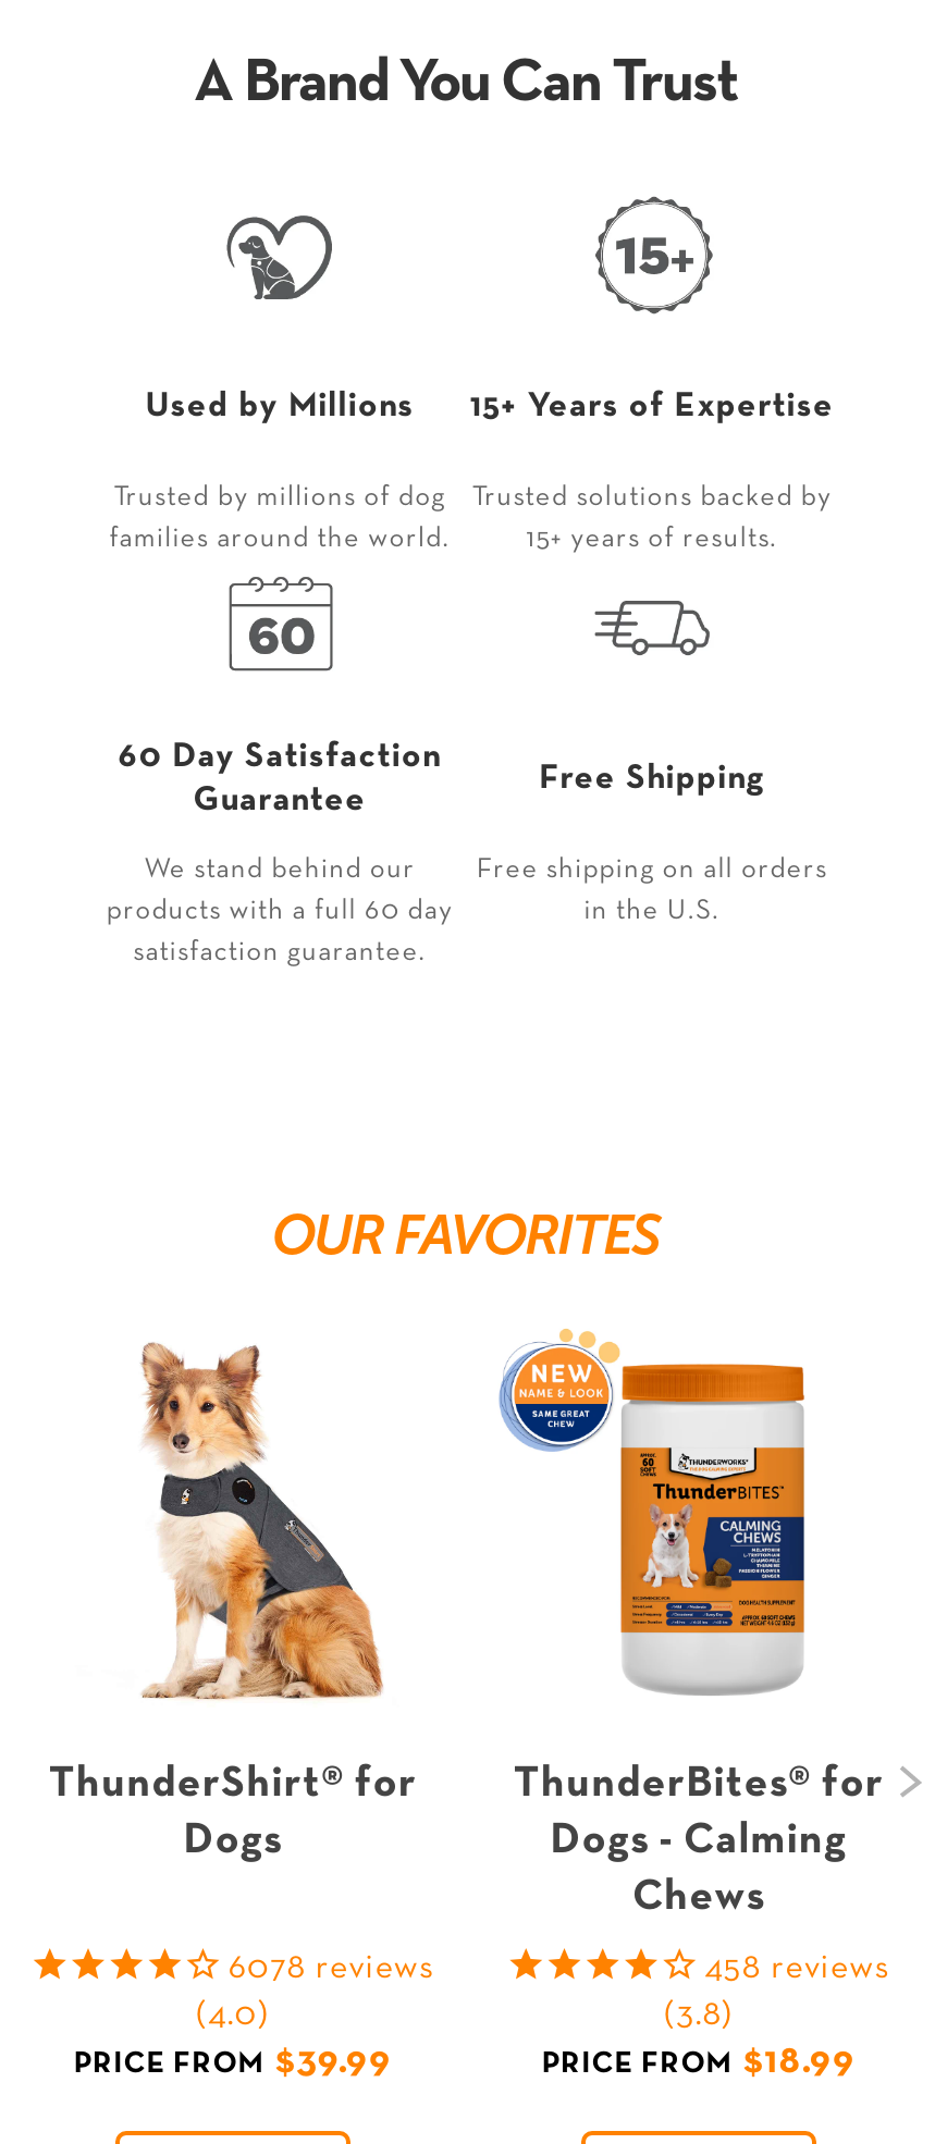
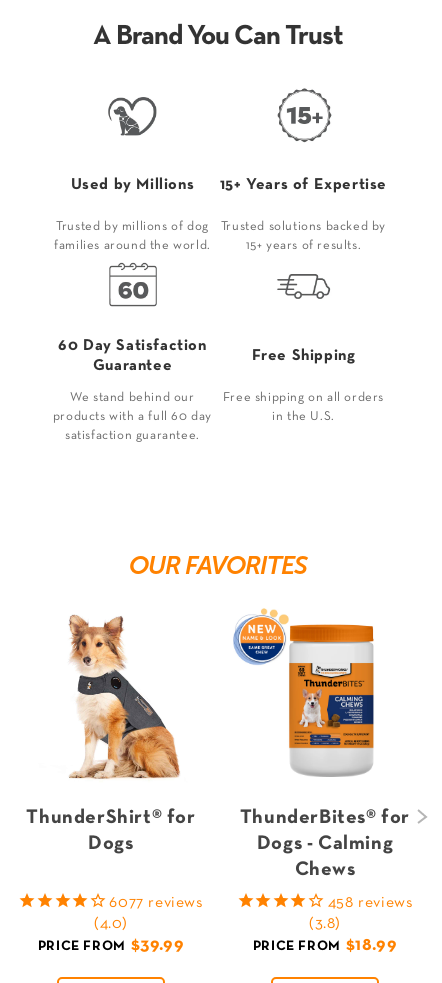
- 6078 reviews
+ 6077 reviews
